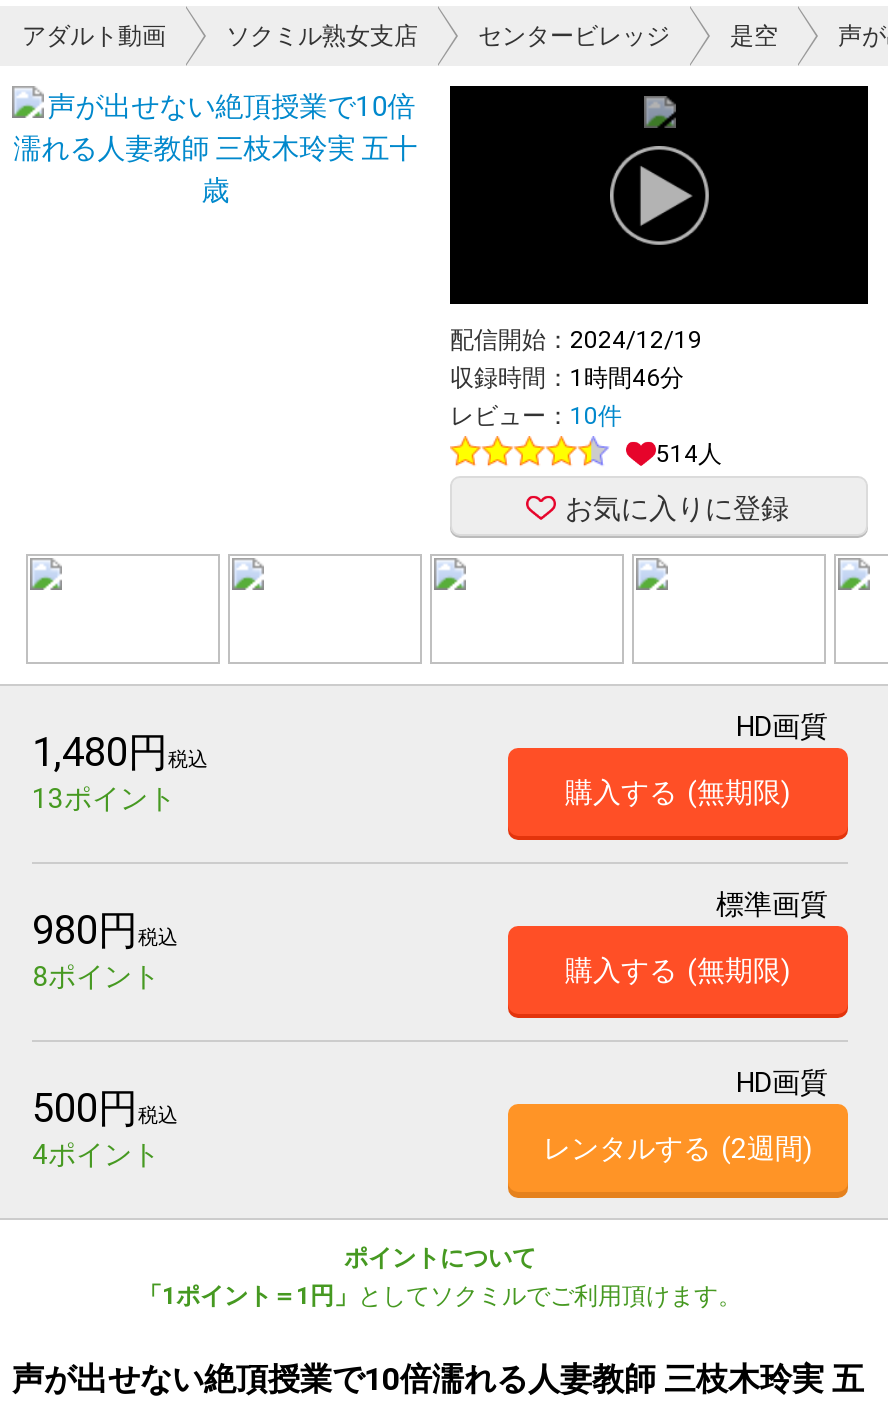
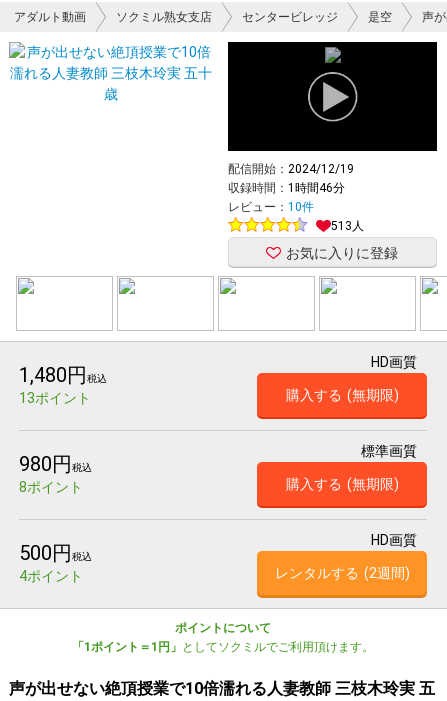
- 514人
+ 513人
